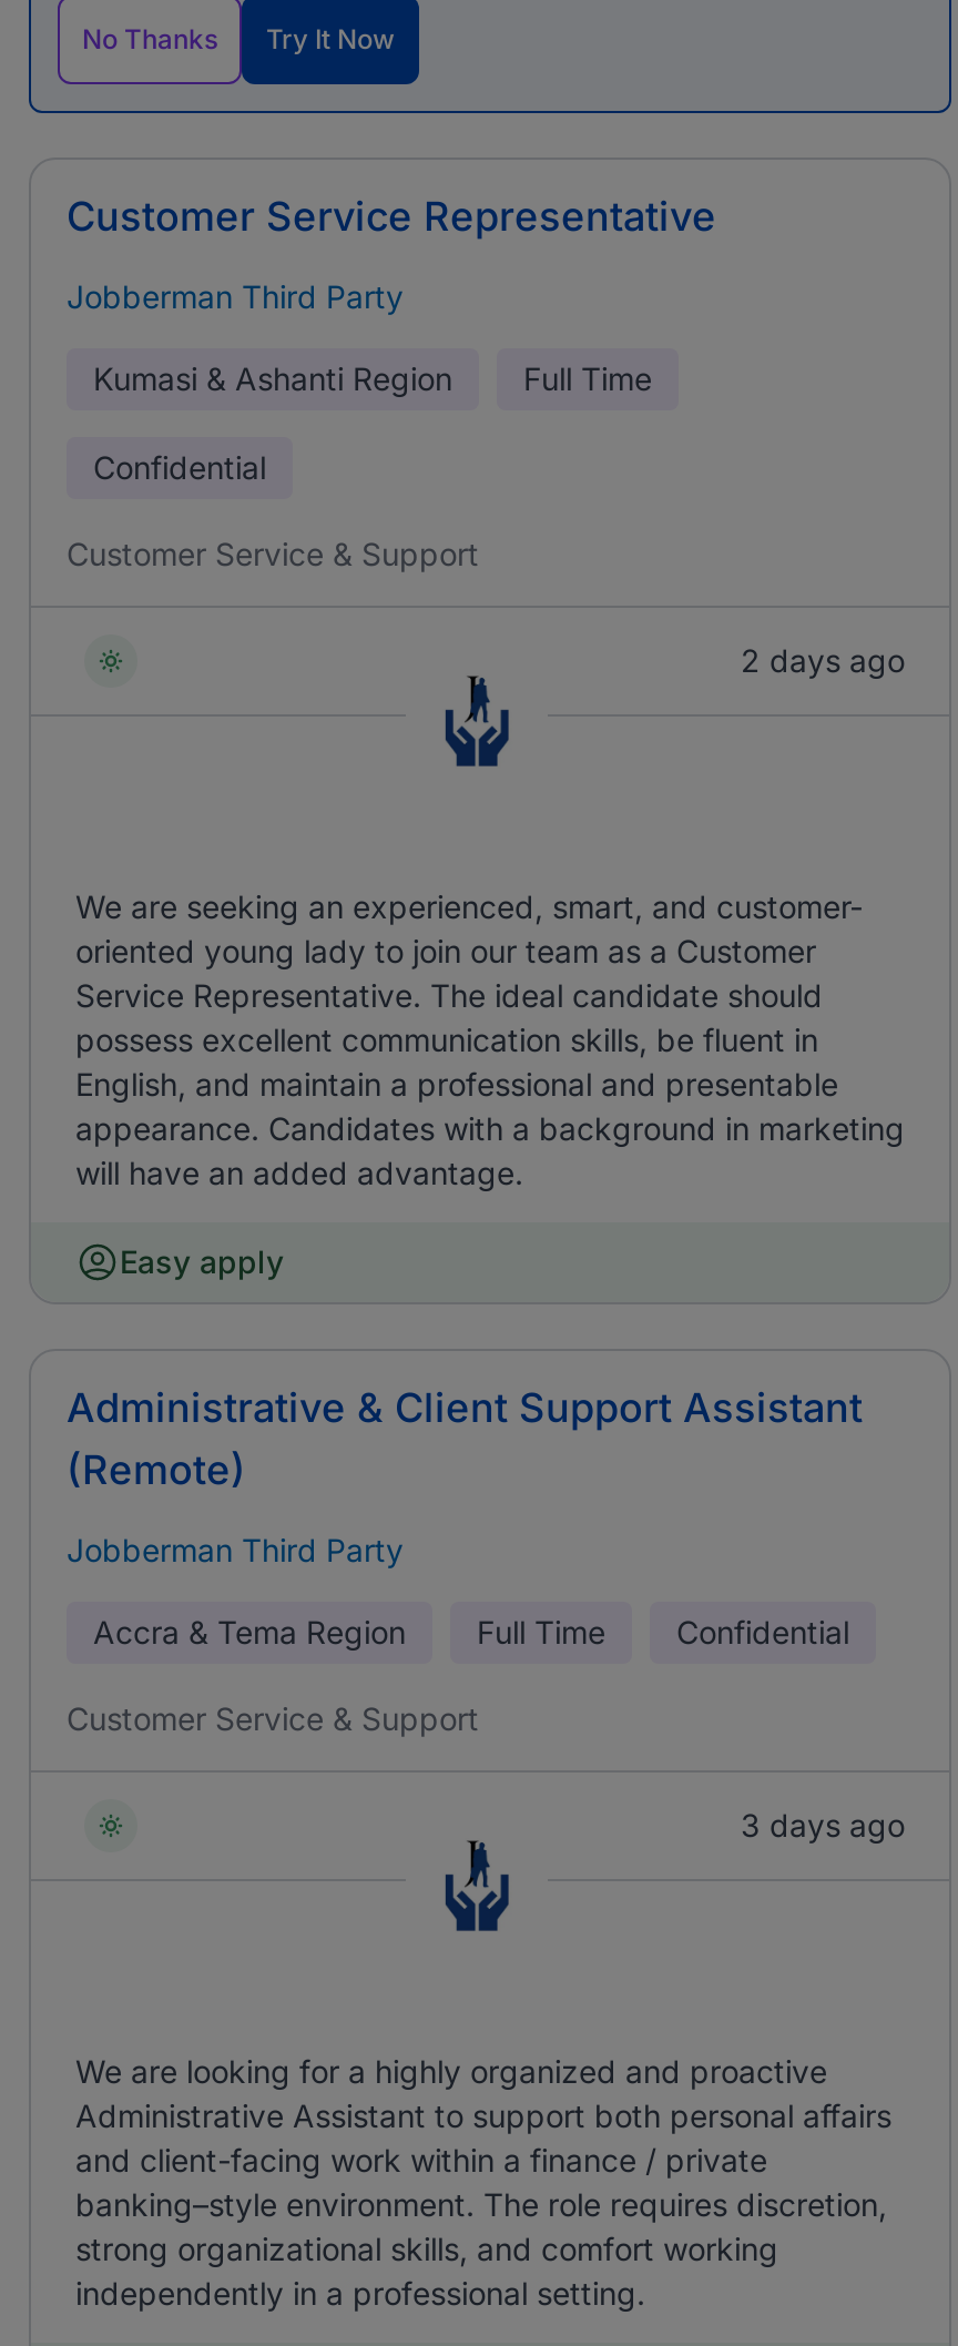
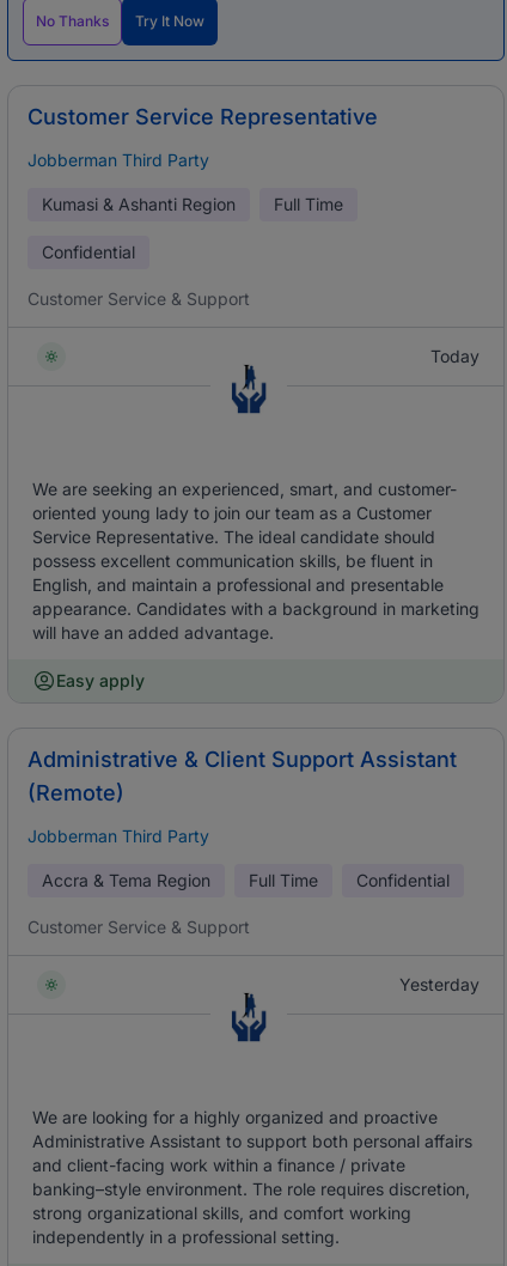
- 2 days ago
+ Today

- 3 days ago
+ Yesterday
